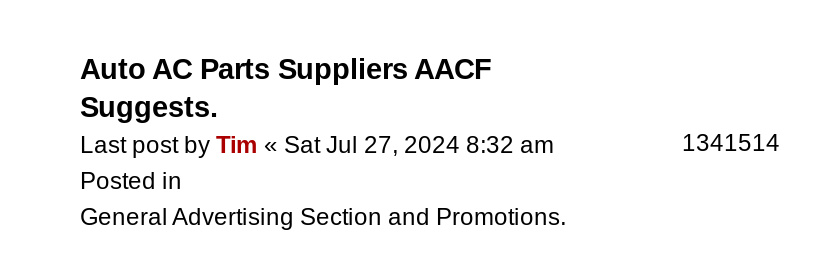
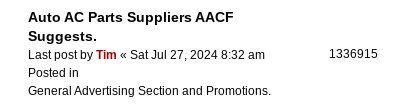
- 1341514
+ 1336915
